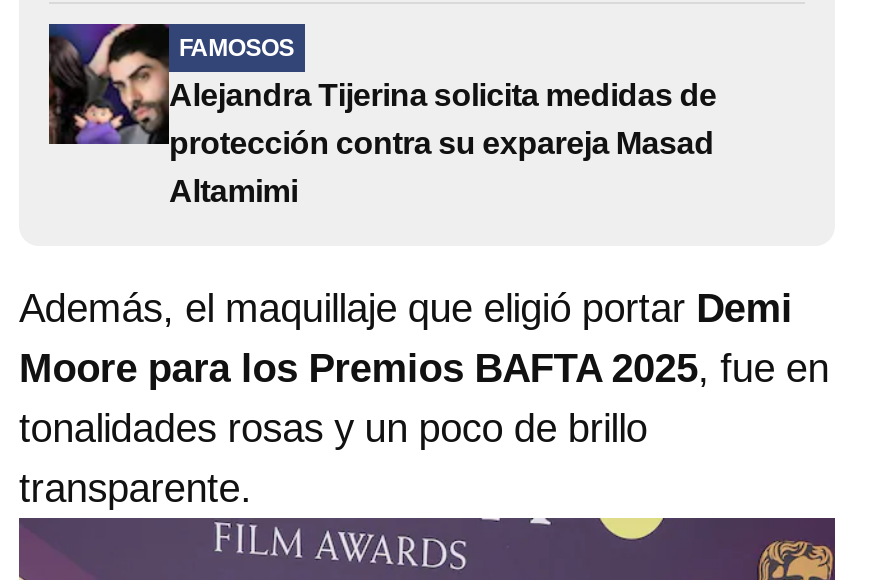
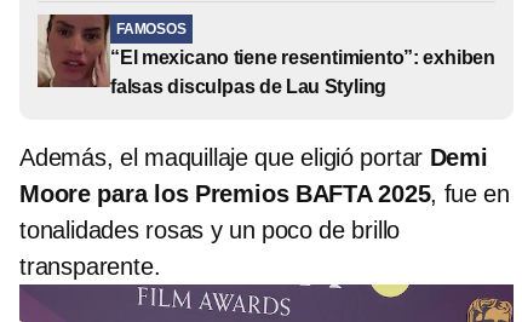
- [image]
- Alejandra Tijerina solicita medidas de
- protección contra su expareja Masad
- Altamimi
+ [image]
+ “El mexicano tiene resentimiento”: exhiben
+ falsas disculpas de Lau Styling
